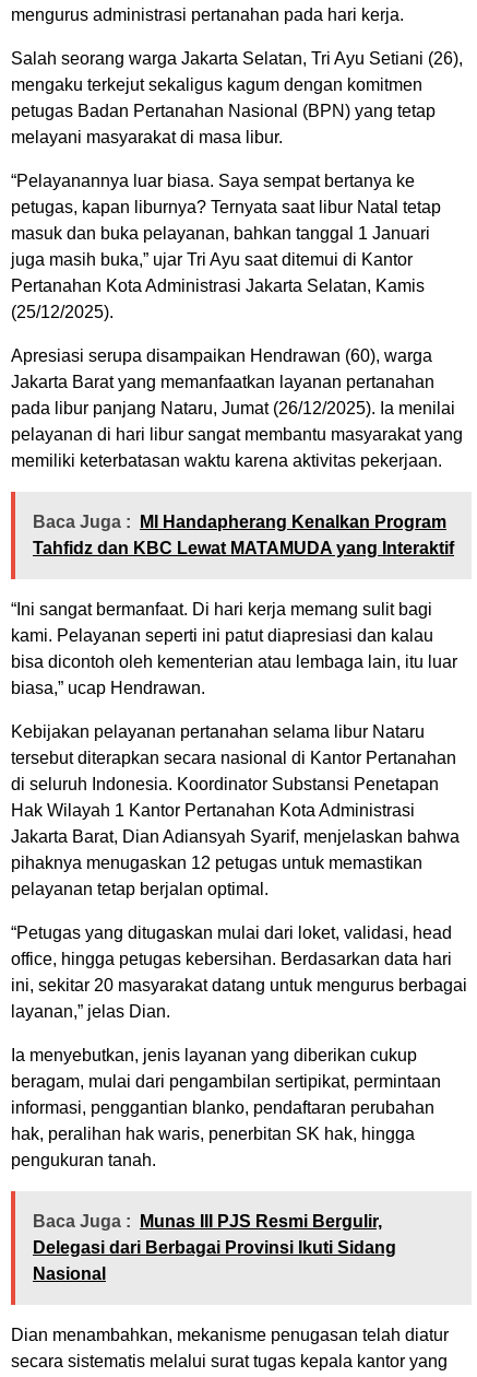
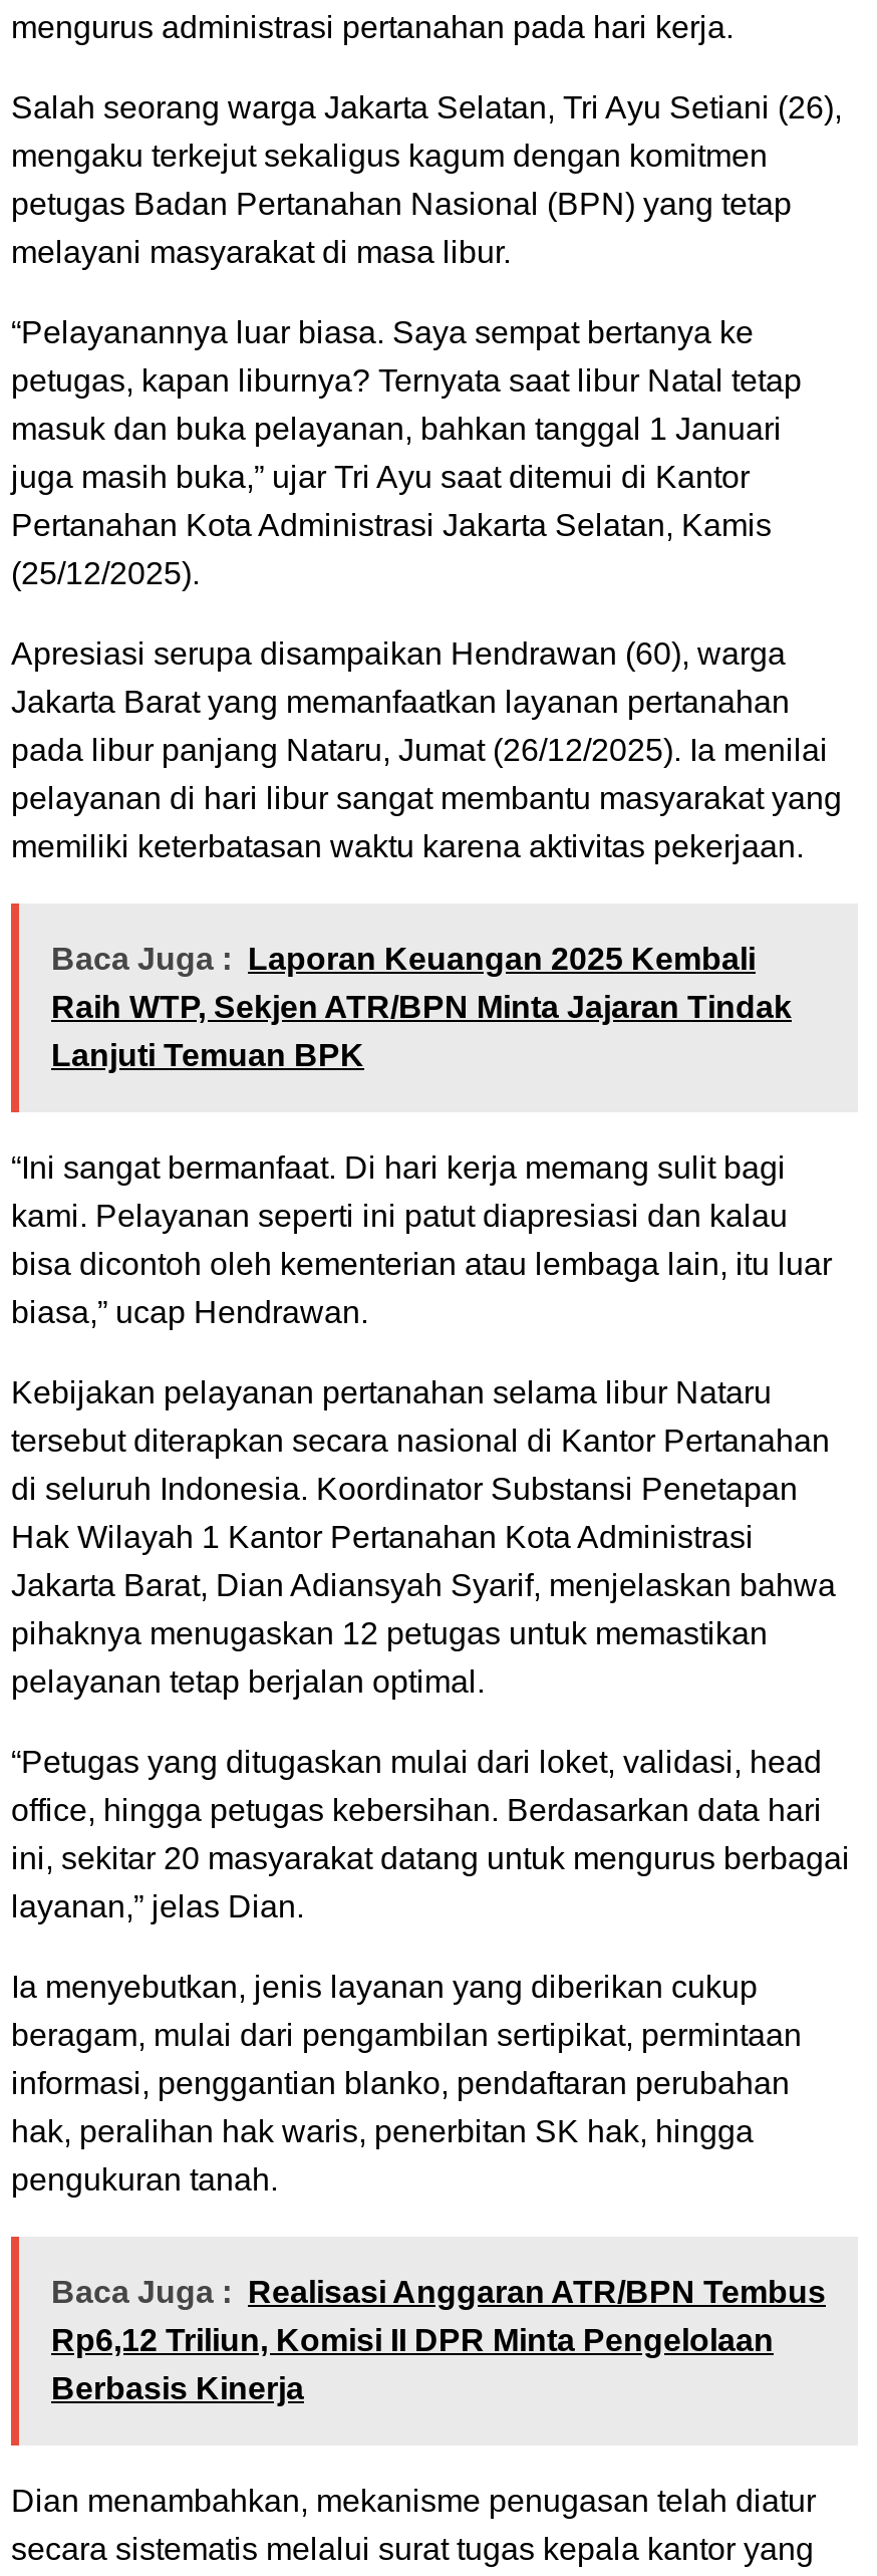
- Baca Juga : MI Handapherang Kenalkan Program
- Tahfidz dan KBC Lewat MATAMUDA yang Interaktif
+ Baca Juga : Laporan Keuangan 2025 Kembali
+ Raih WTP, Sekjen ATR/BPN Minta Jajaran Tindak
+ Lanjuti Temuan BPK

- Baca Juga : Munas III PJS Resmi Bergulir,
- Delegasi dari Berbagai Provinsi Ikuti Sidang
- Nasional
+ Baca Juga : Realisasi Anggaran ATR/BPN Tembus
+ Rp6,12 Triliun, Komisi II DPR Minta Pengelolaan
+ Berbasis Kinerja
